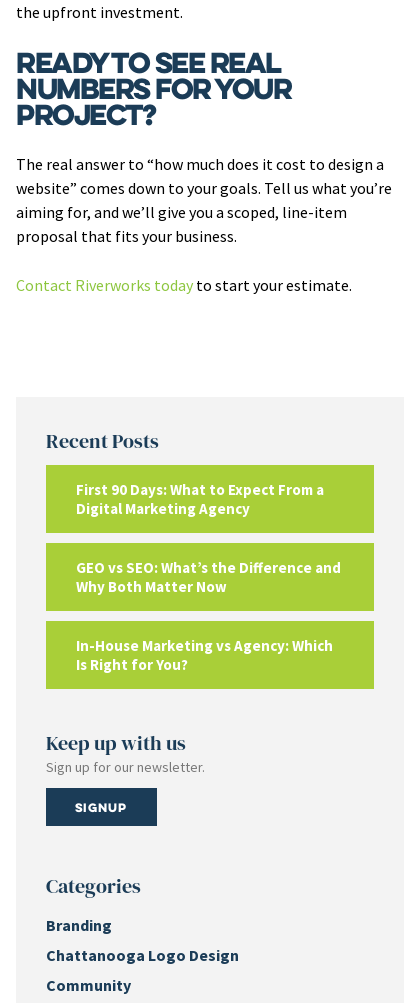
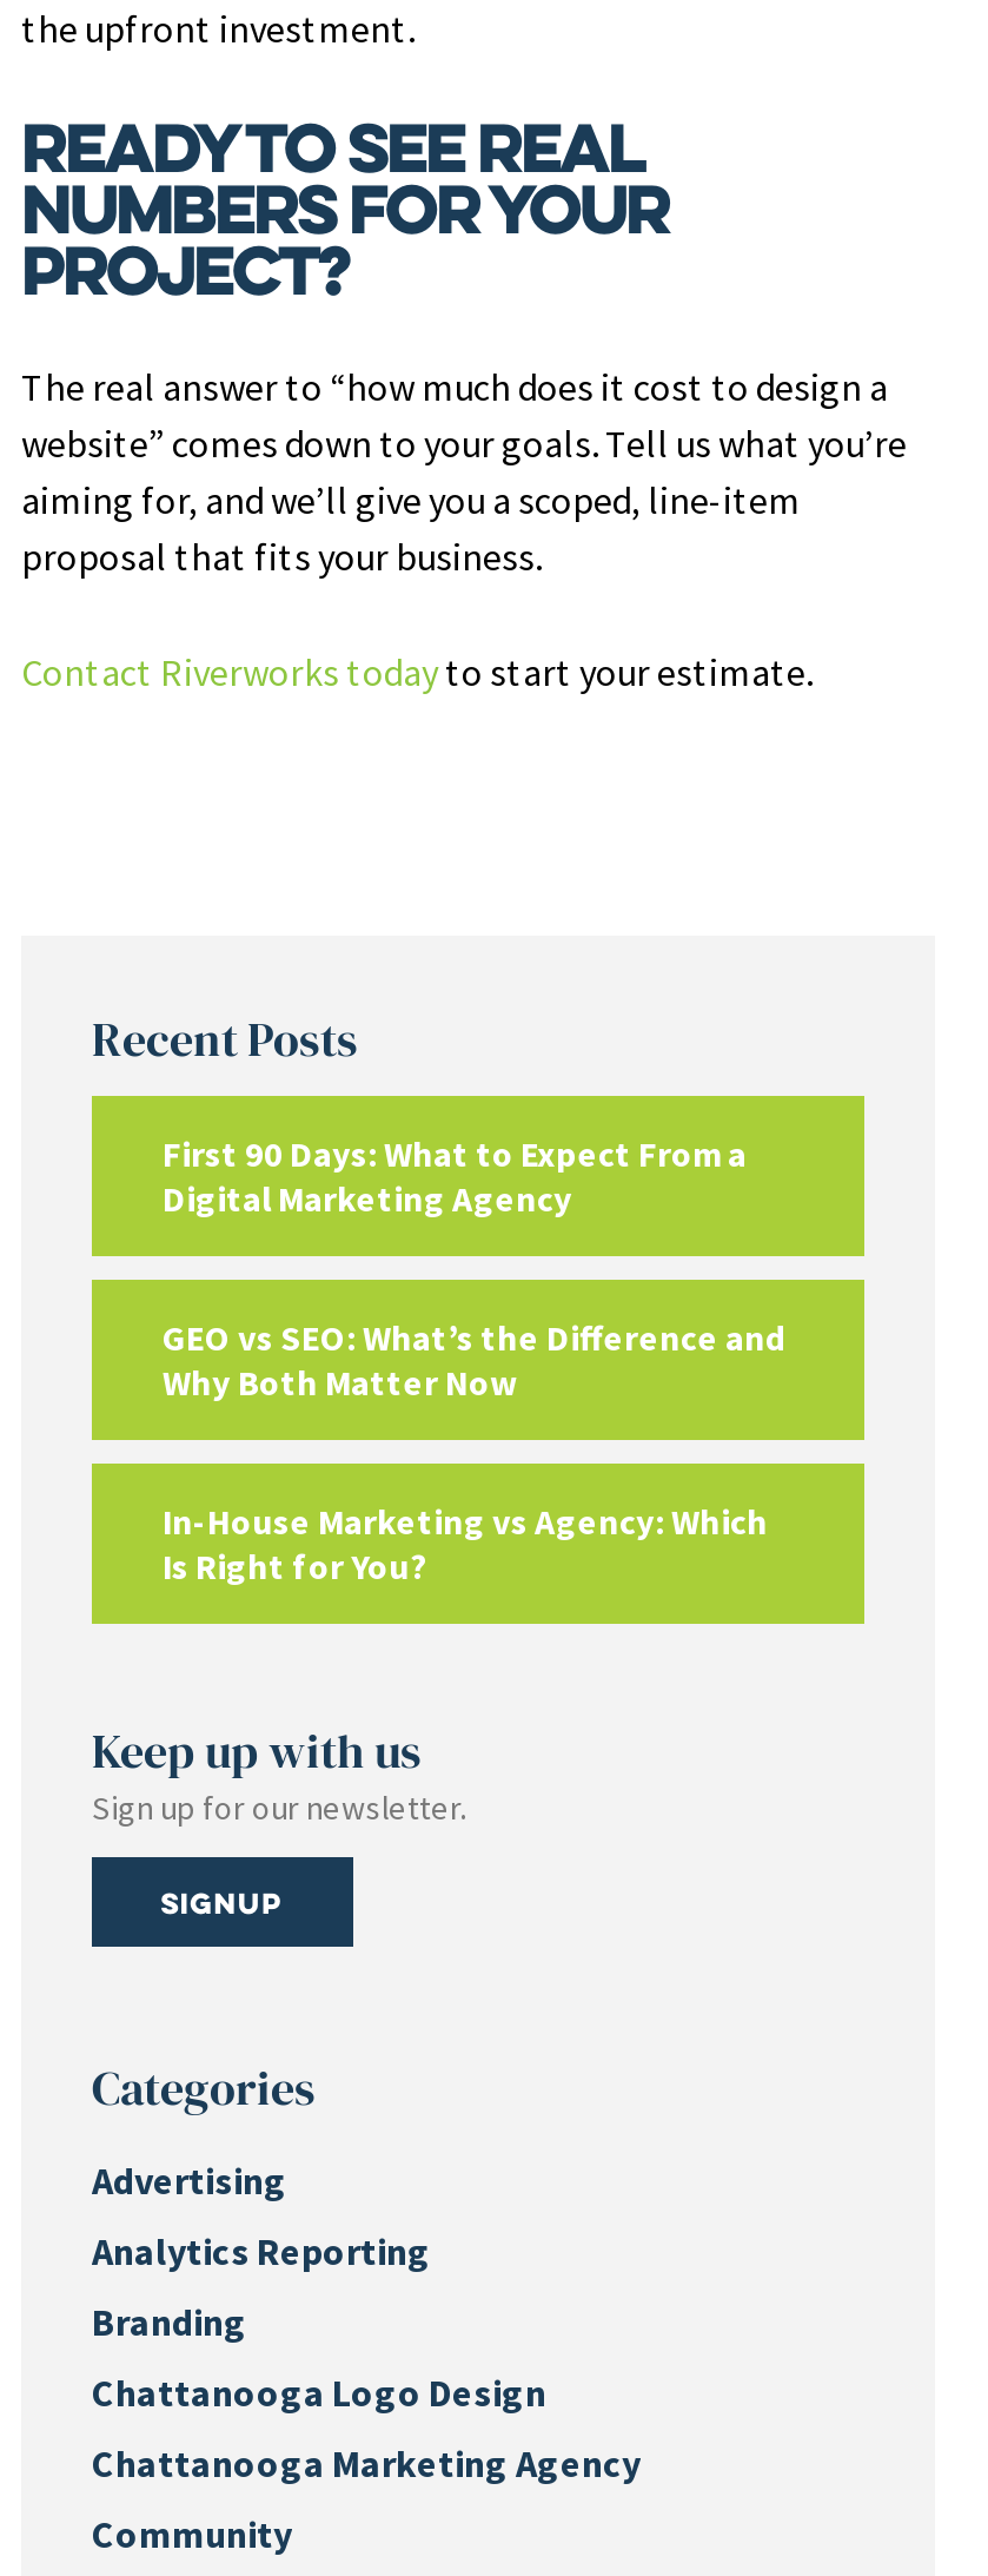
+ Advertising
+ Analytics Reporting

+ Chattanooga Marketing Agency
